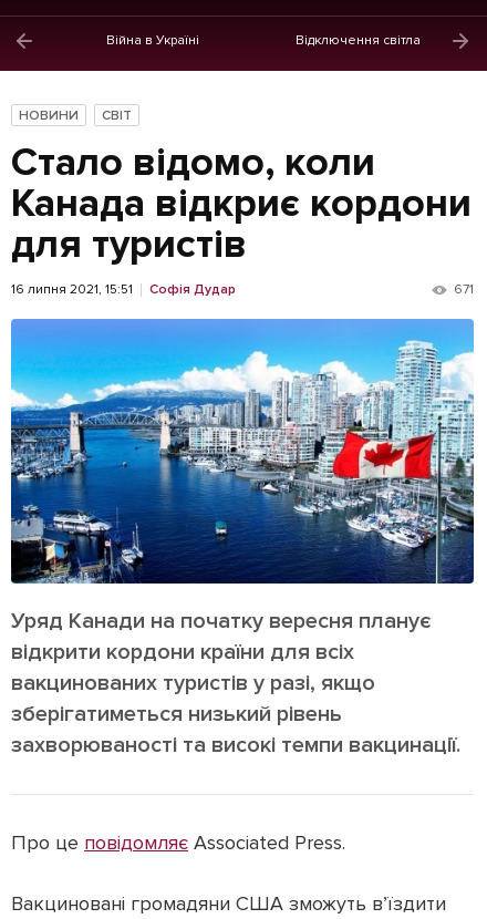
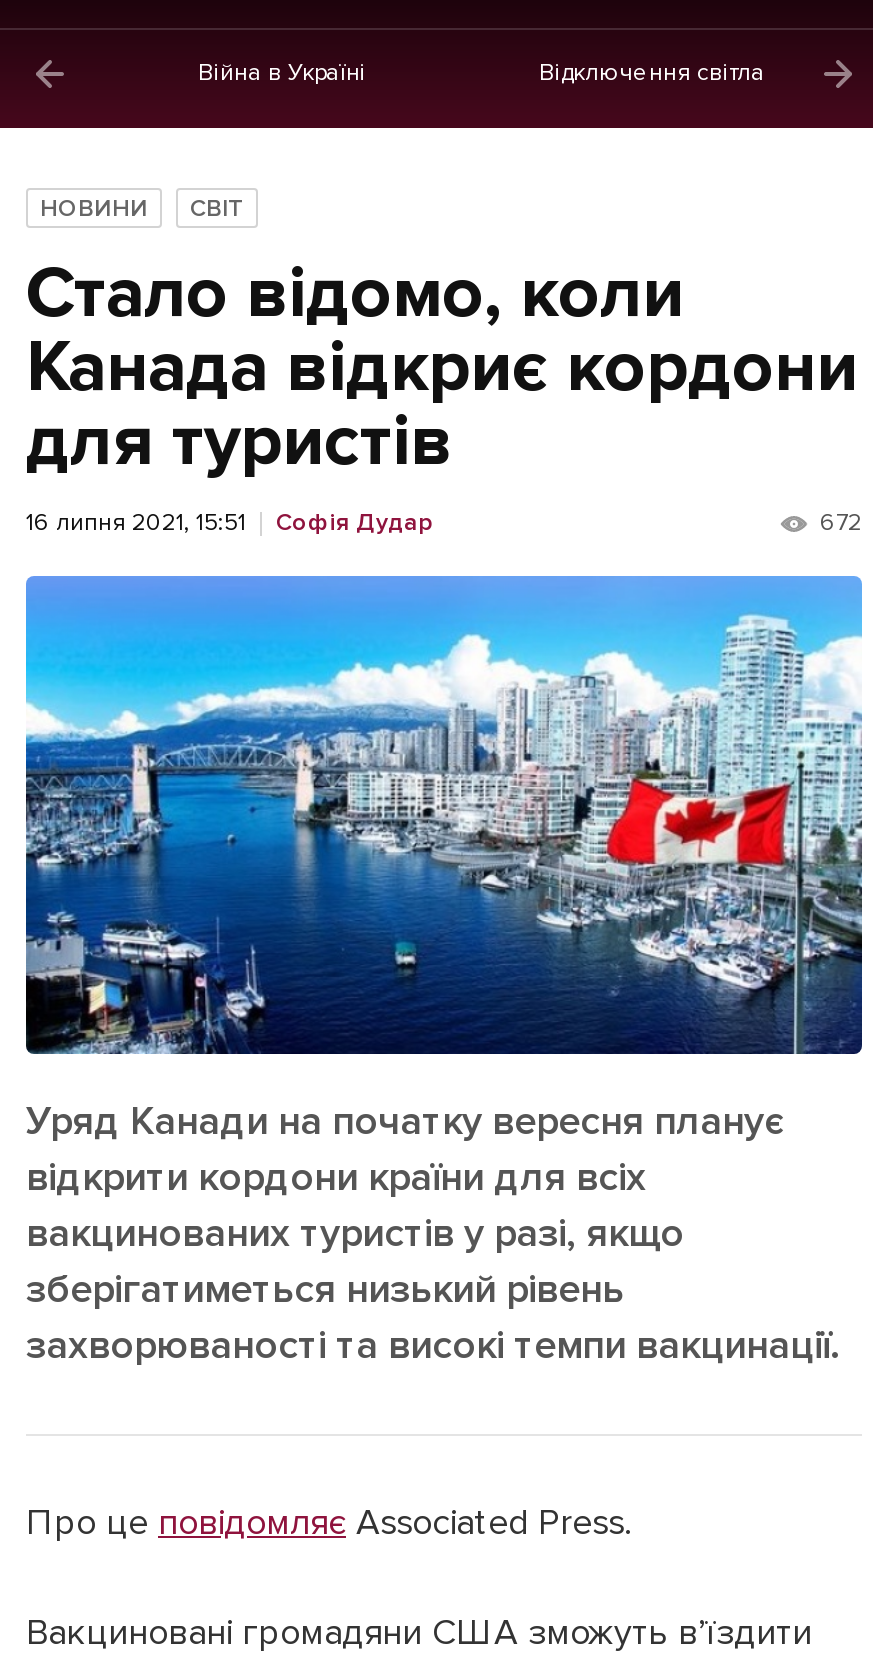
- 671
+ 672
